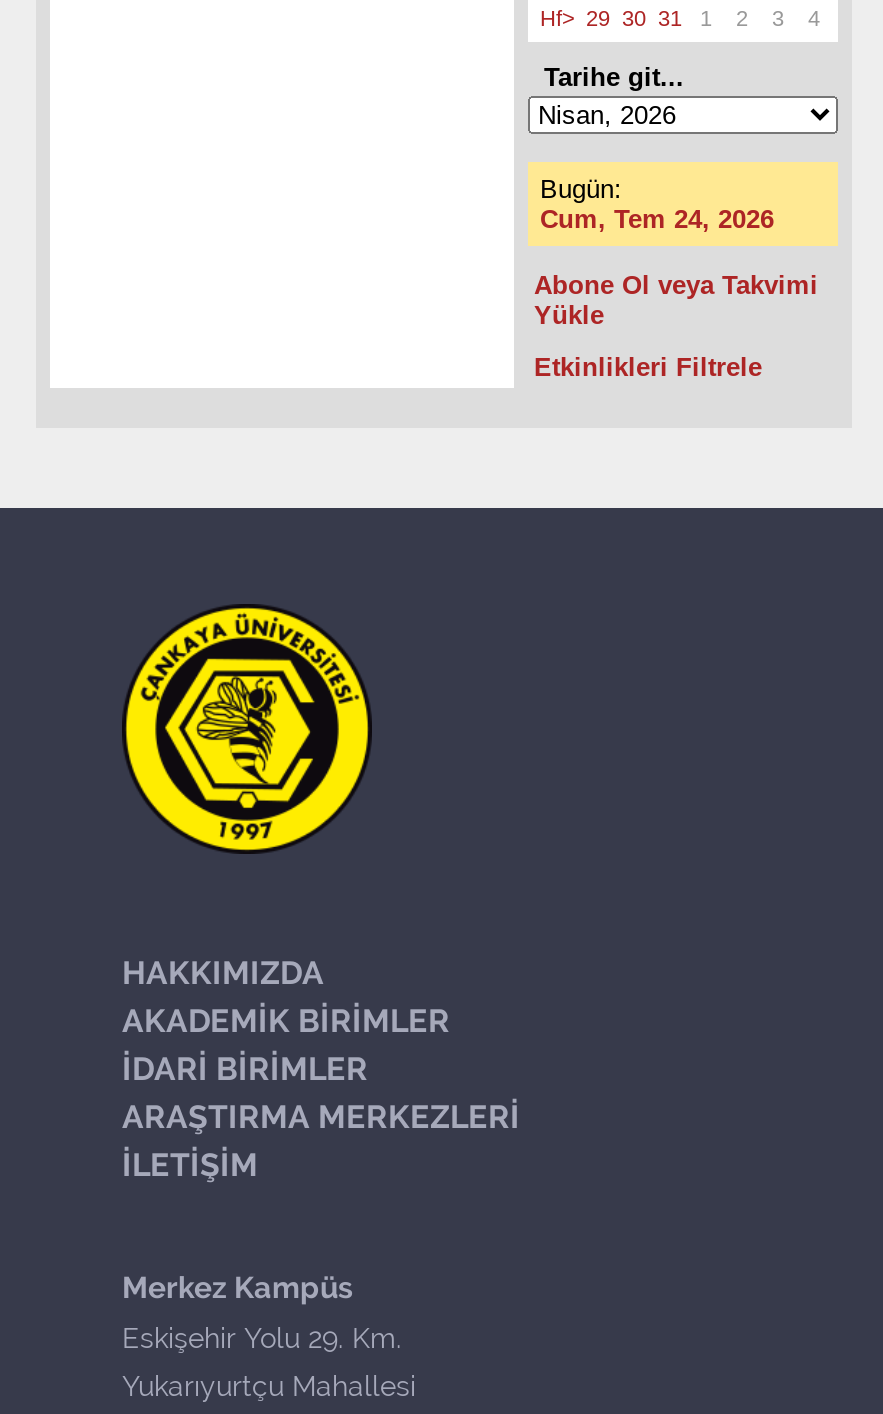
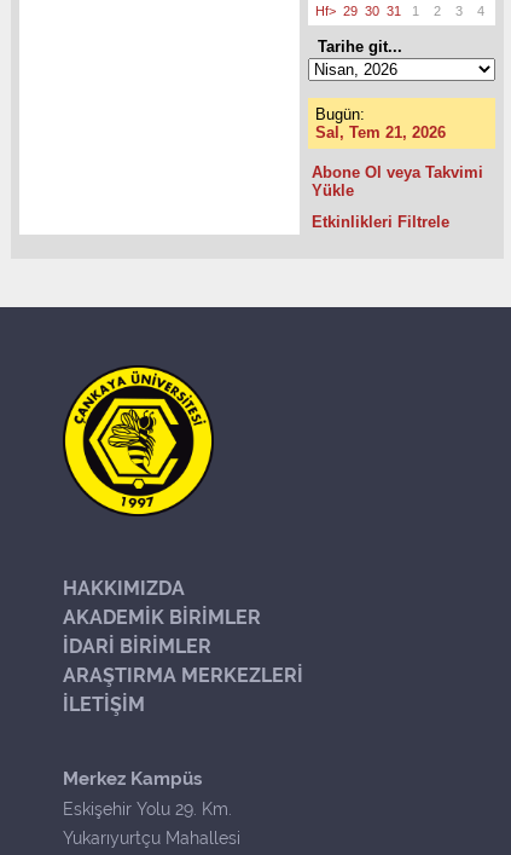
- Cum, Tem 24, 2026
+ Sal, Tem 21, 2026
